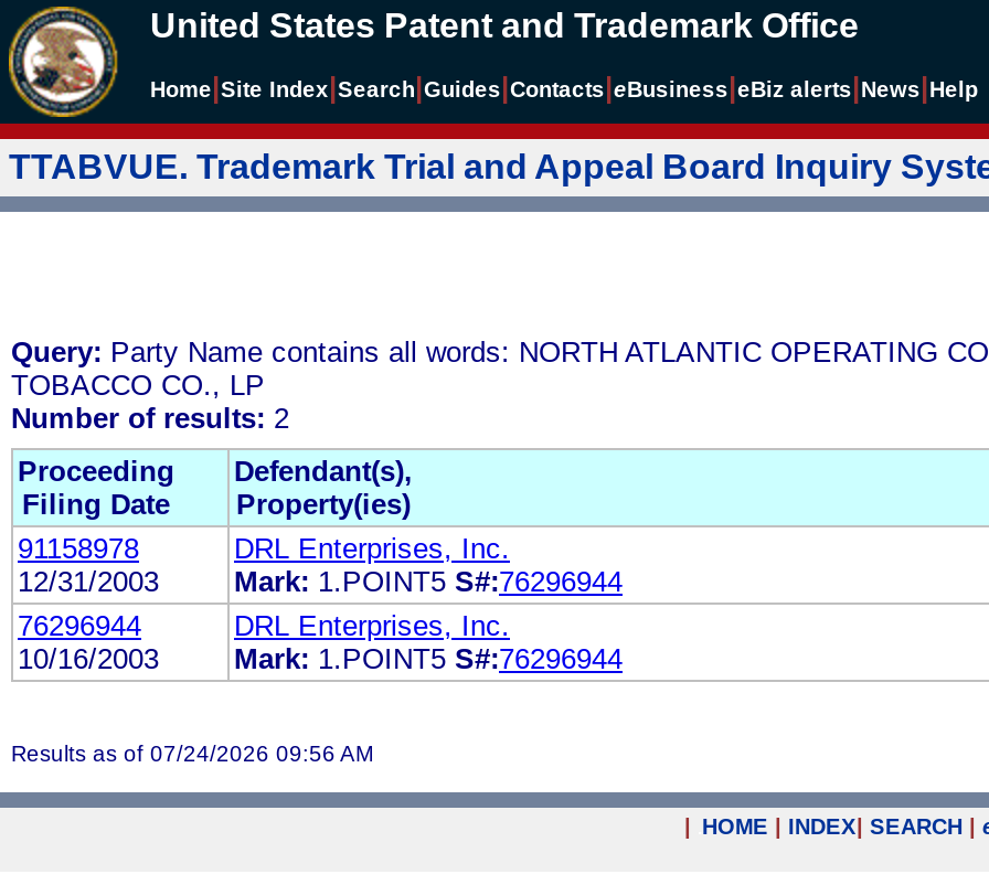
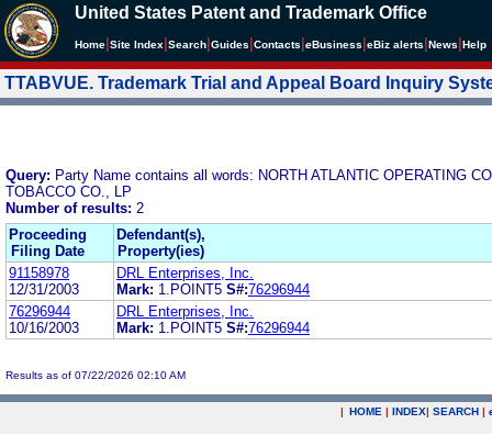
- Results as of 07/24/2026 09:56 AM
+ Results as of 07/22/2026 02:10 AM
